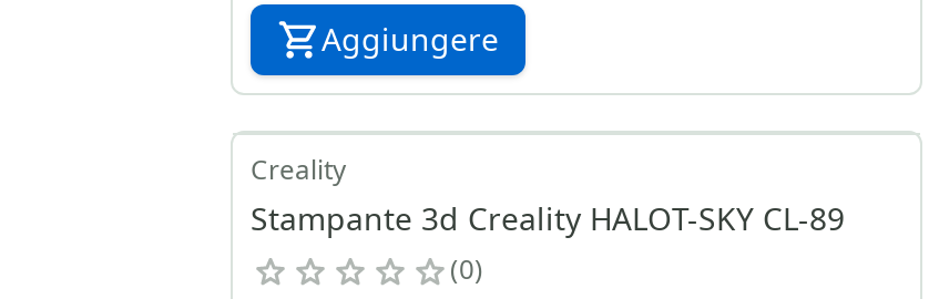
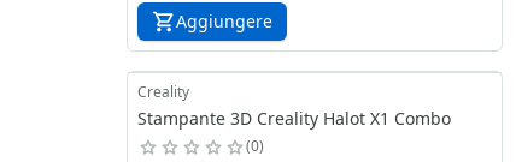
- Stampante 3d Creality HALOT-SKY CL-89
+ Stampante 3D Creality Halot X1 Combo
